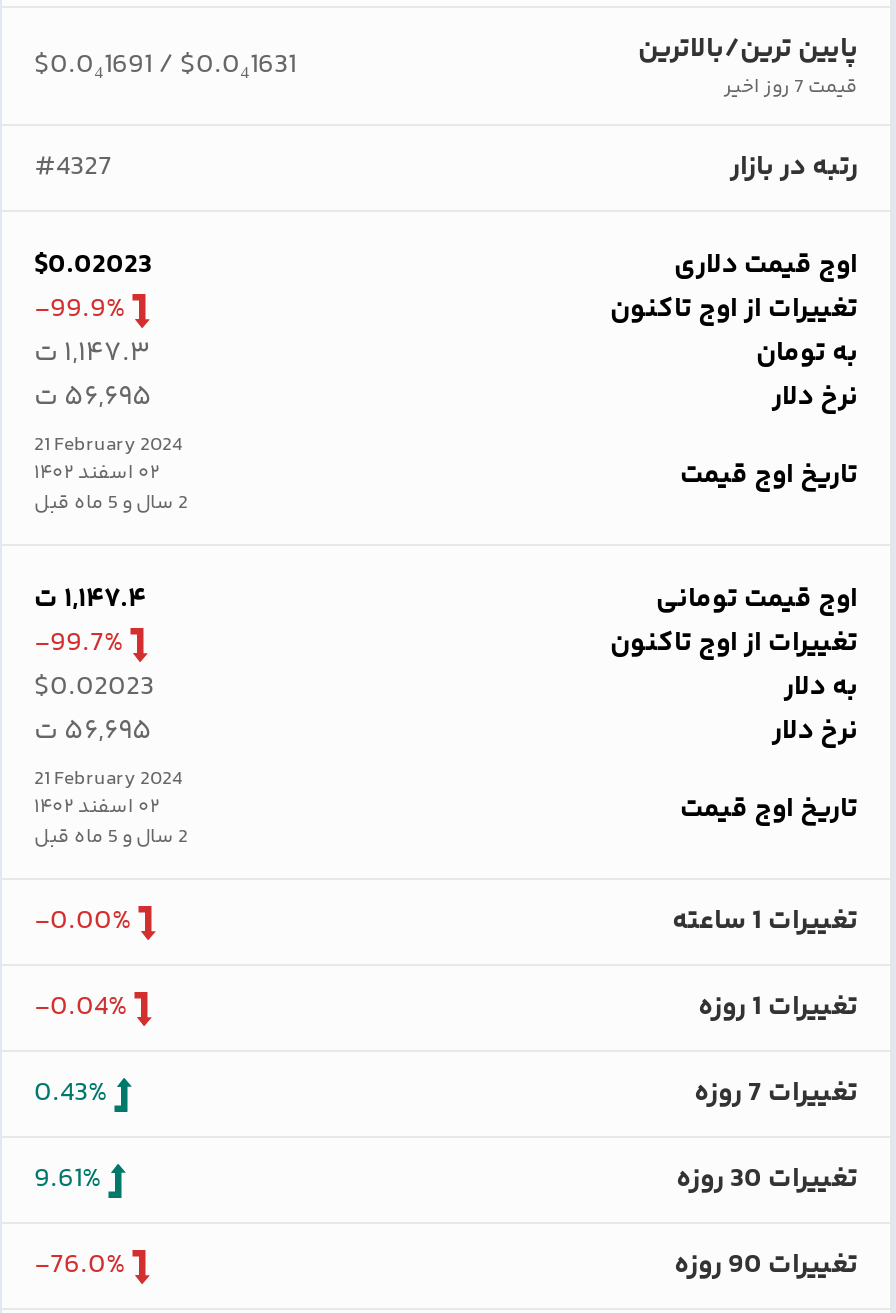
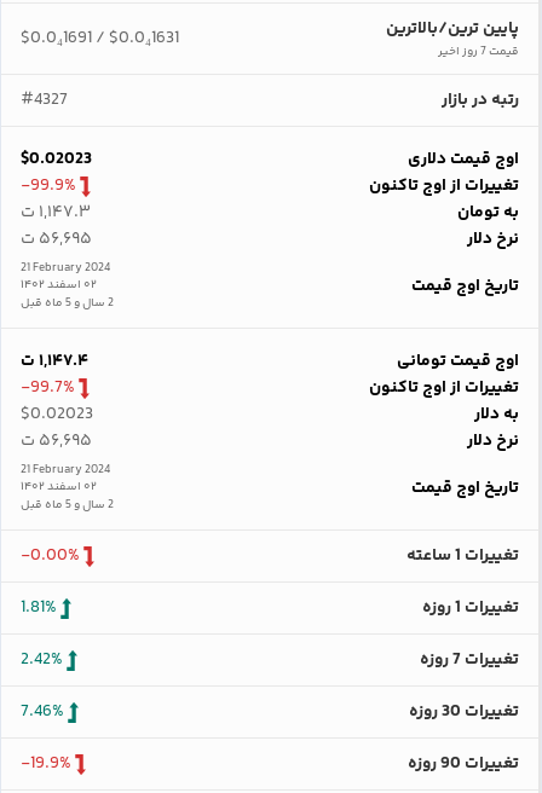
- -0.04%
+ 1.81%

- 0.43%
+ 2.42%

- 9.61%
+ 7.46%

- -76.0%
+ -19.9%
